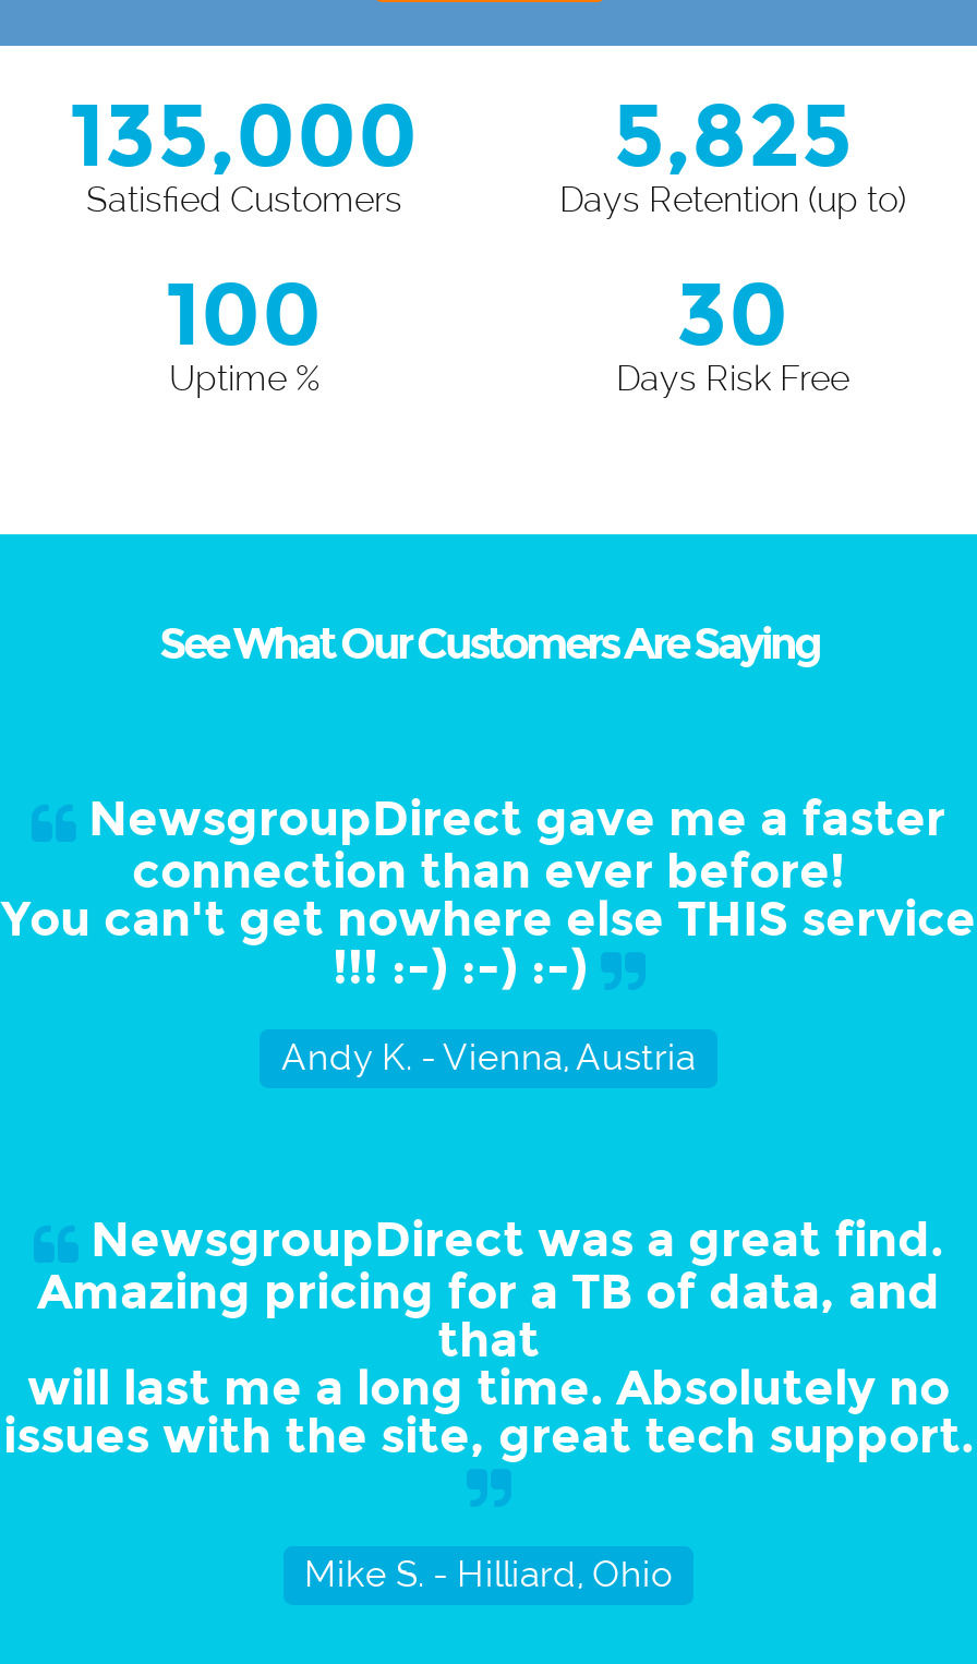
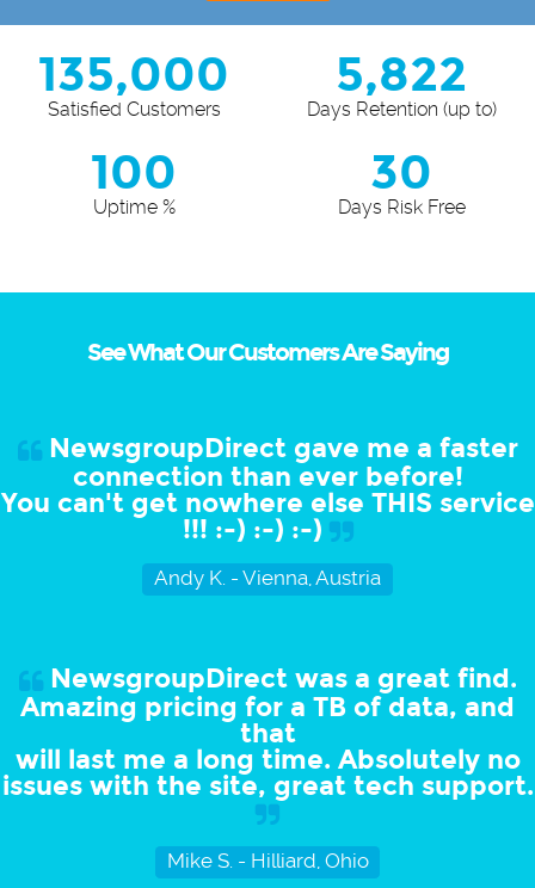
- 135,000 5,825
+ 135,000 5,822
